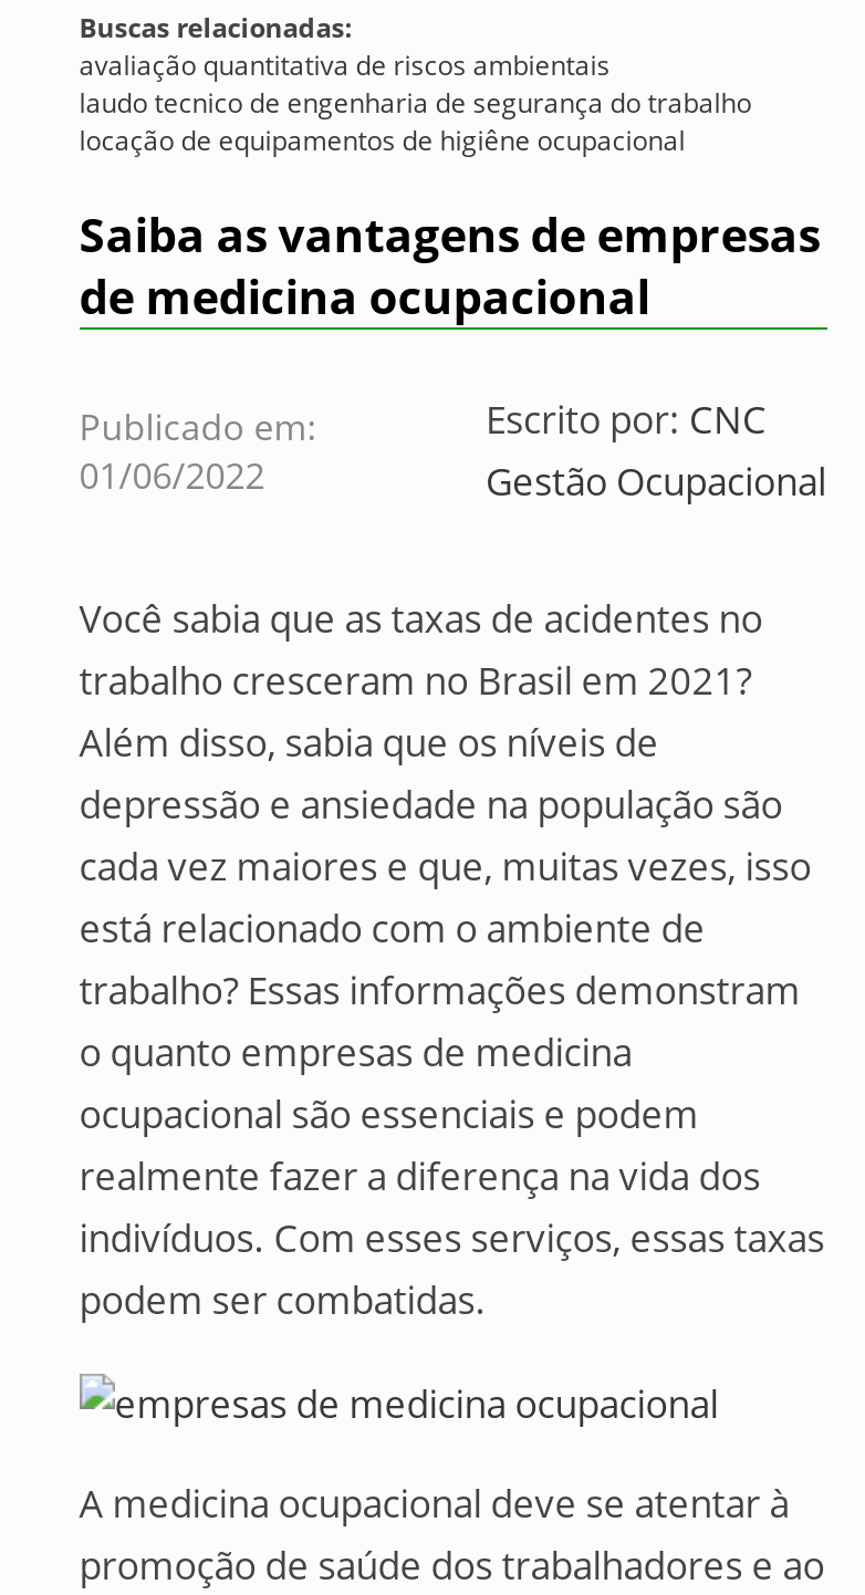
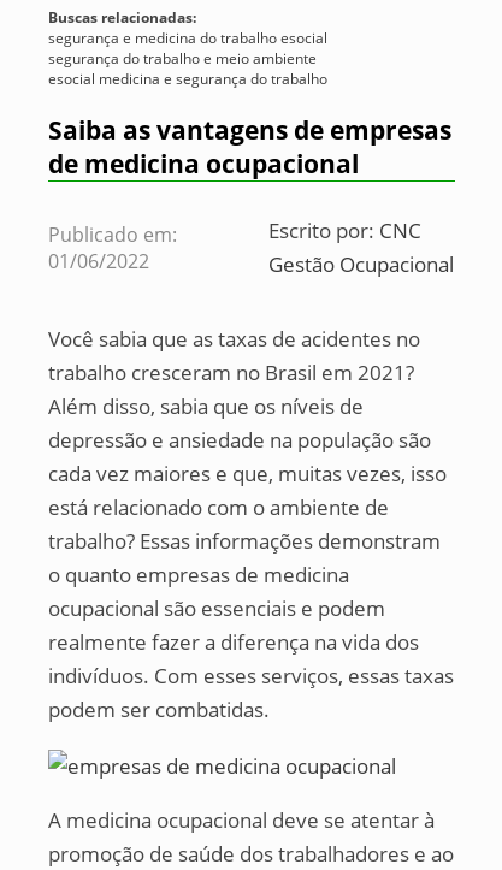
- avaliação quantitativa de riscos ambientais
- laudo tecnico de engenharia de segurança do trabalho
- locação de equipamentos de higiêne ocupacional
+ segurança e medicina do trabalho esocial
+ segurança do trabalho e meio ambiente
+ esocial medicina e segurança do trabalho
